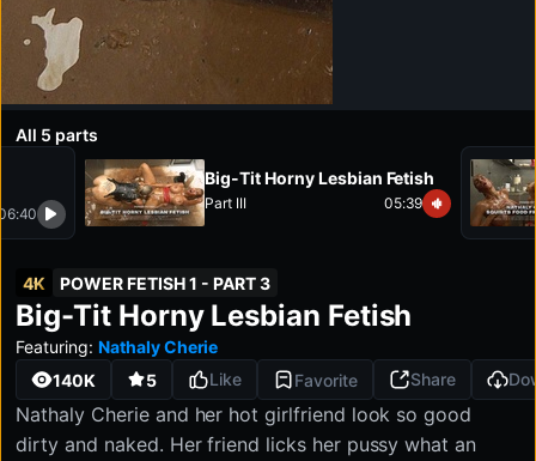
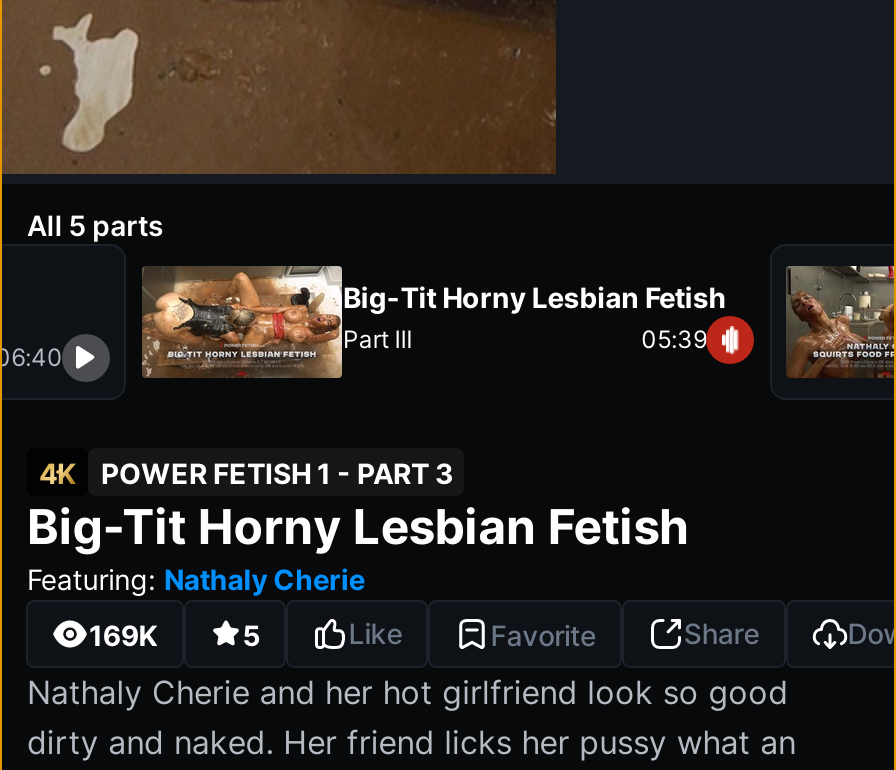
- 140K
+ 169K
